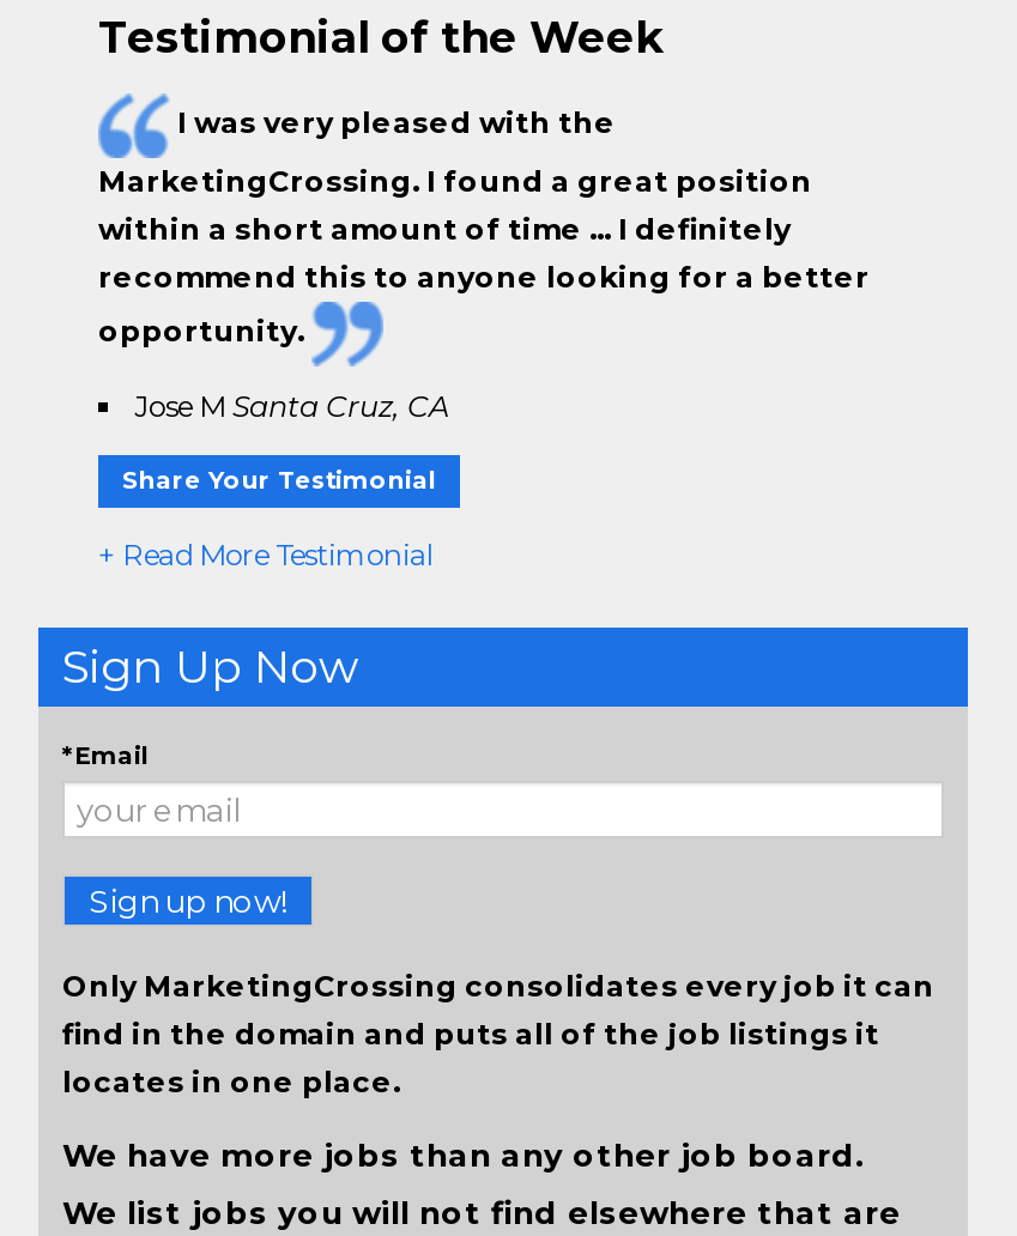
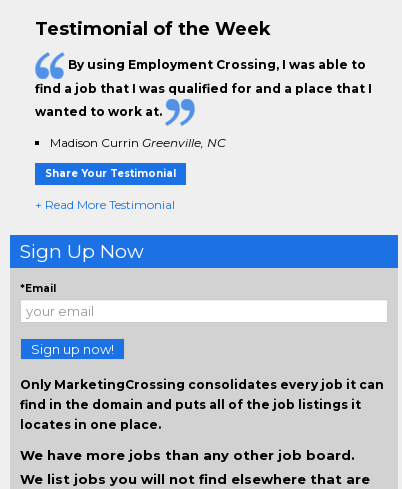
- I was very pleased with the
+ By using Employment Crossing, I was able to

- MarketingCrossing. I found a great position
- within a short amount of time … I definitely
- recommend this to anyone looking for a better
+ find a job that I was qualified for and a place that I

- opportunity.
+ wanted to work at.

- Jose M Santa Cruz, CA
+ Madison Currin Greenville, NC
